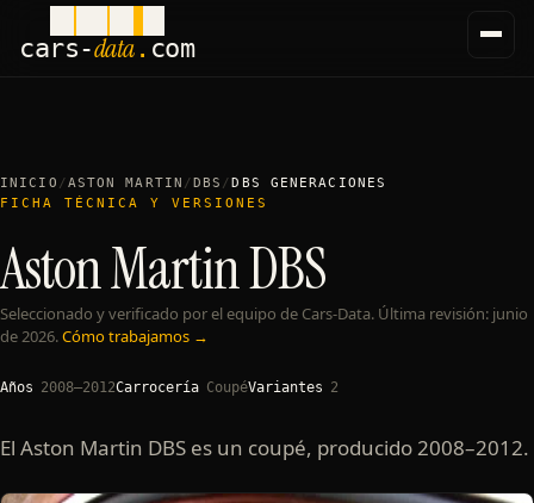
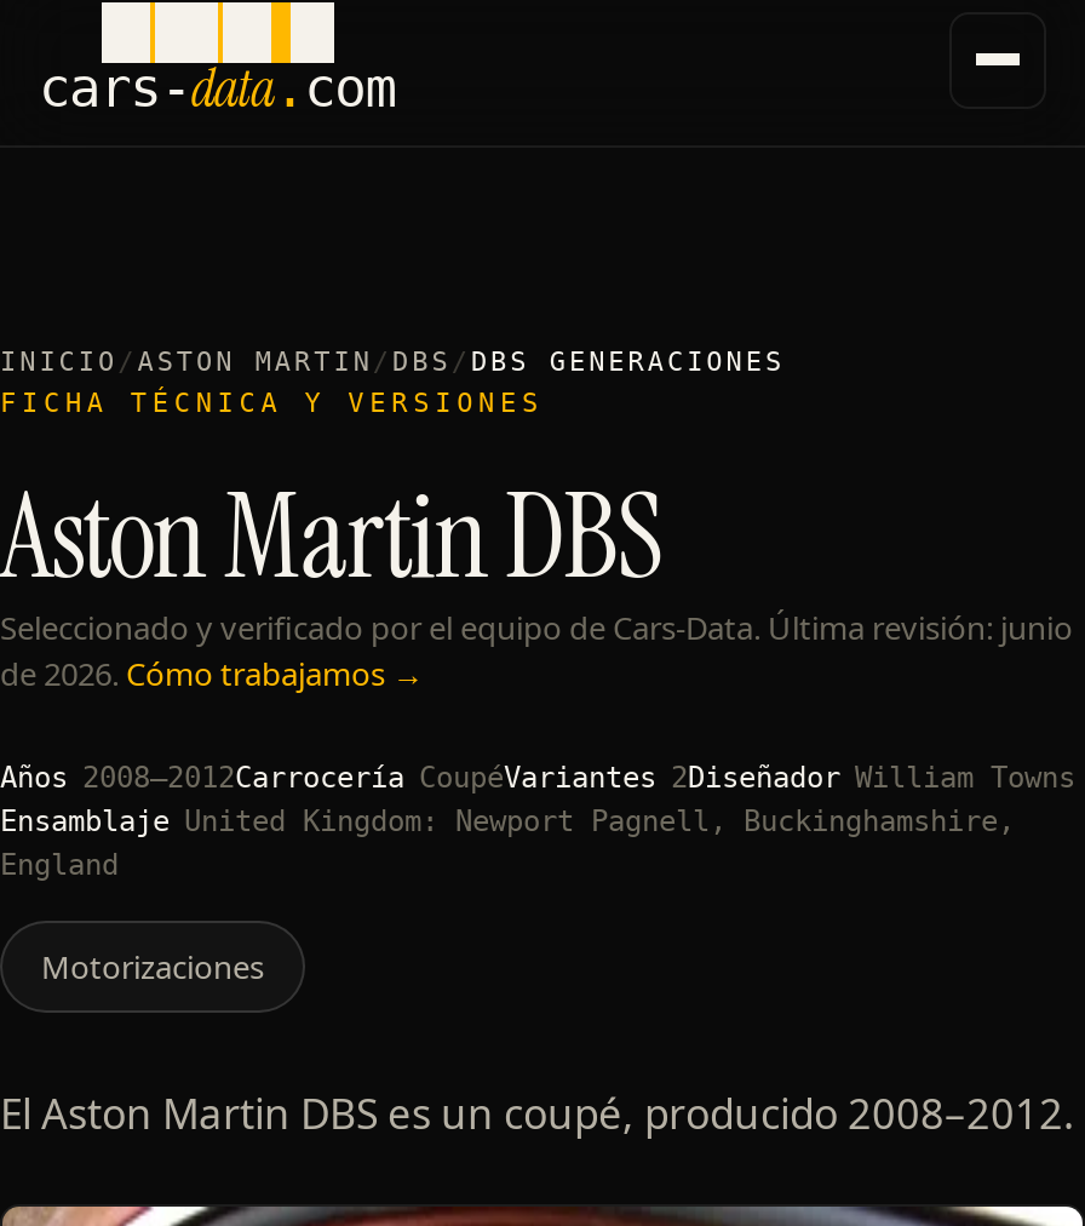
- Años 2008–2012Carrocería CoupéVariantes 2
+ Años 2008–2012Carrocería CoupéVariantes 2Diseñador William Towns
+ Ensamblaje United Kingdom: Newport Pagnell, Buckinghamshire,
+ England
+ Motorizaciones
